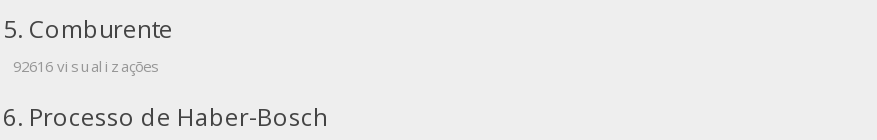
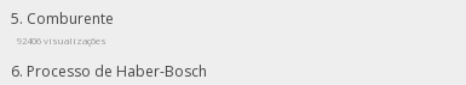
- 92616 visualizações
+ 92406 visualizações
